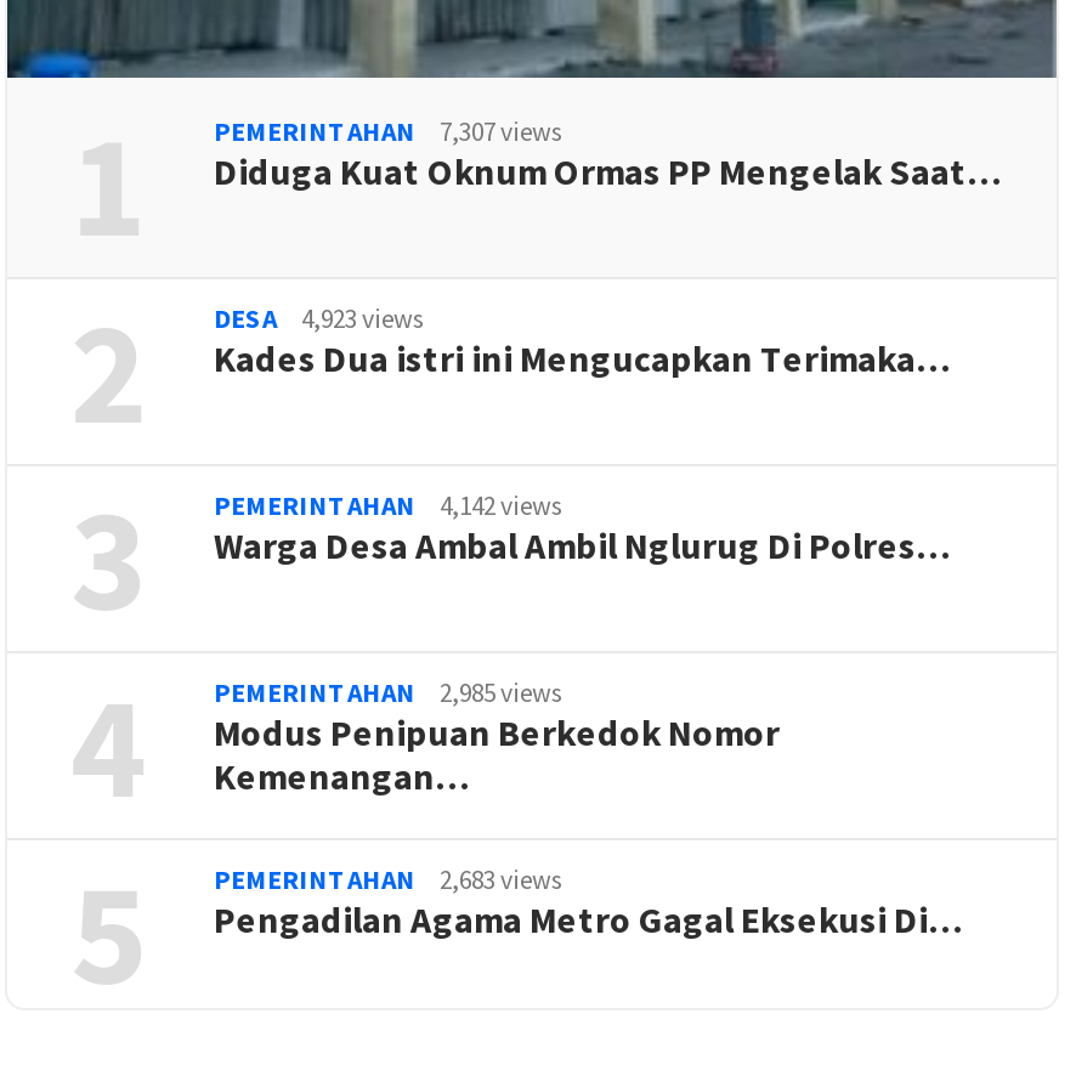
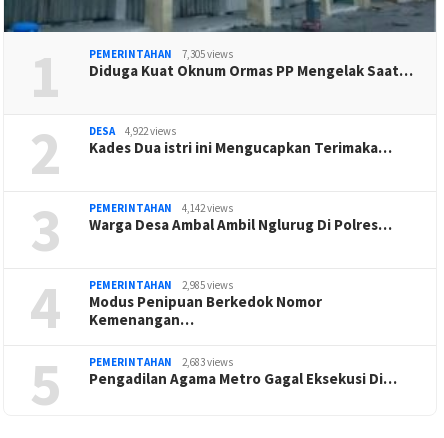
- PEMERINTAHAN 7,307 views
+ PEMERINTAHAN 7,305 views

- DESA 4,923 views
+ DESA 4,922 views
